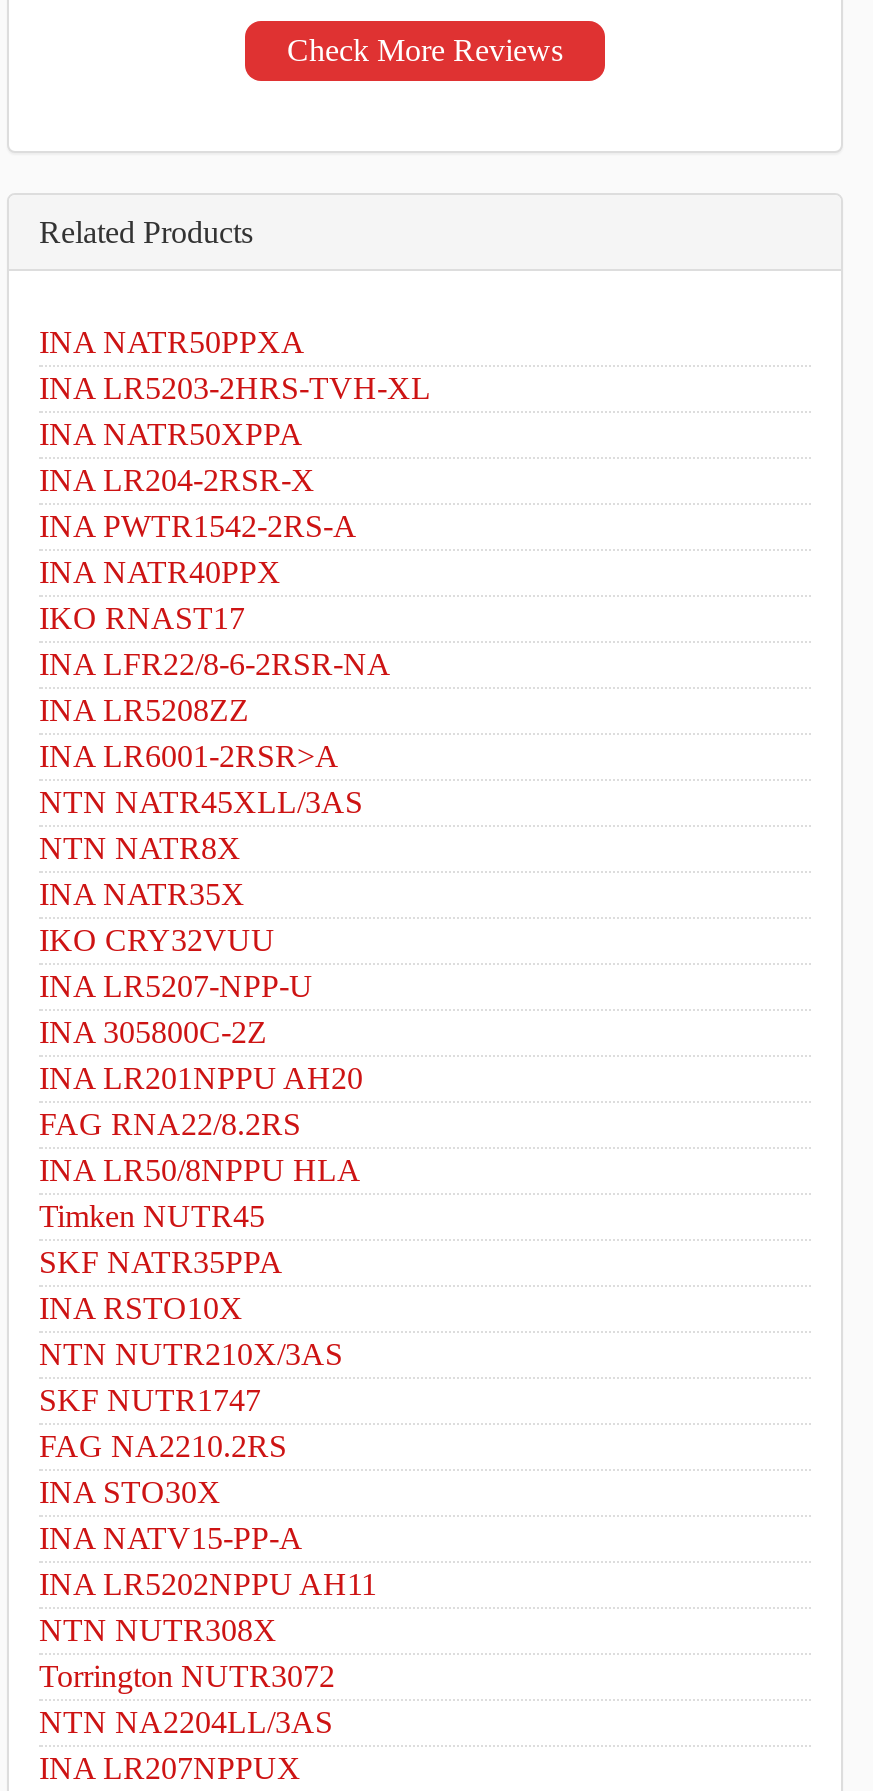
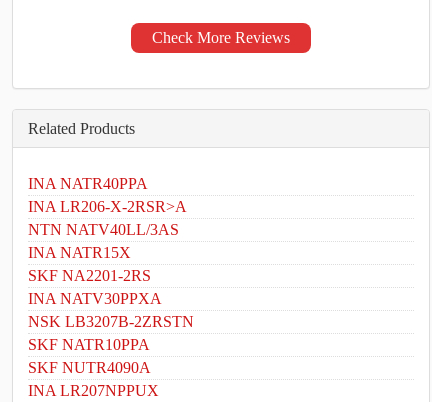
- INA NATR50PPXA
- INA LR5203-2HRS-TVH-XL
- INA NATR50XPPA
- INA LR204-2RSR-X
- INA PWTR1542-2RS-A
- INA NATR40PPX
- IKO RNAST17
- INA LFR22/8-6-2RSR-NA
- INA LR5208ZZ
- INA LR6001-2RSR>A
- NTN NATR45XLL/3AS
- NTN NATR8X
- INA NATR35X
- IKO CRY32VUU
- INA LR5207-NPP-U
- INA 305800C-2Z
- INA LR201NPPU AH20
- FAG RNA22/8.2RS
- INA LR50/8NPPU HLA
- Timken NUTR45
- SKF NATR35PPA
- INA RSTO10X
- NTN NUTR210X/3AS
- SKF NUTR1747
- FAG NA2210.2RS
- INA STO30X
- INA NATV15-PP-A
- INA LR5202NPPU AH11
- NTN NUTR308X
- Torrington NUTR3072
- NTN NA2204LL/3AS
+ INA NATR40PPA
+ INA LR206-X-2RSR>A
+ NTN NATV40LL/3AS
+ INA NATR15X
+ SKF NA2201-2RS
+ INA NATV30PPXA
+ NSK LB3207B-2ZRSTN
+ SKF NATR10PPA
+ SKF NUTR4090A
